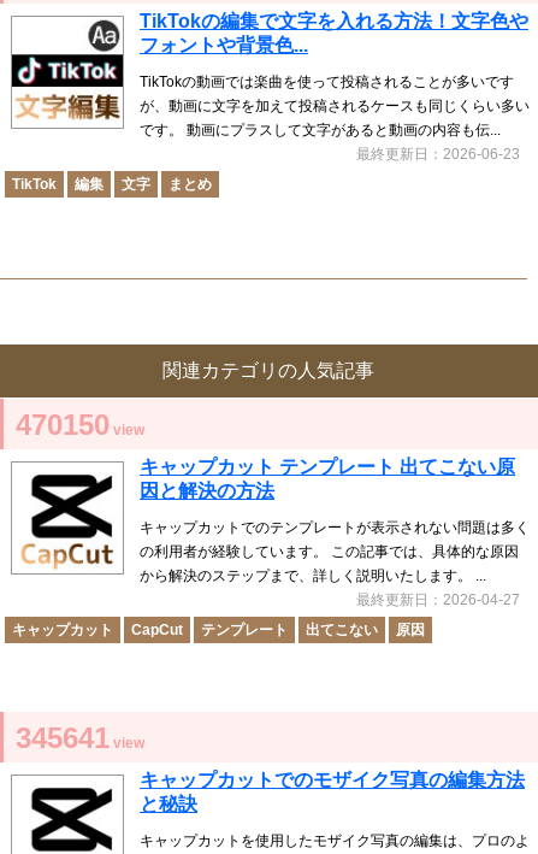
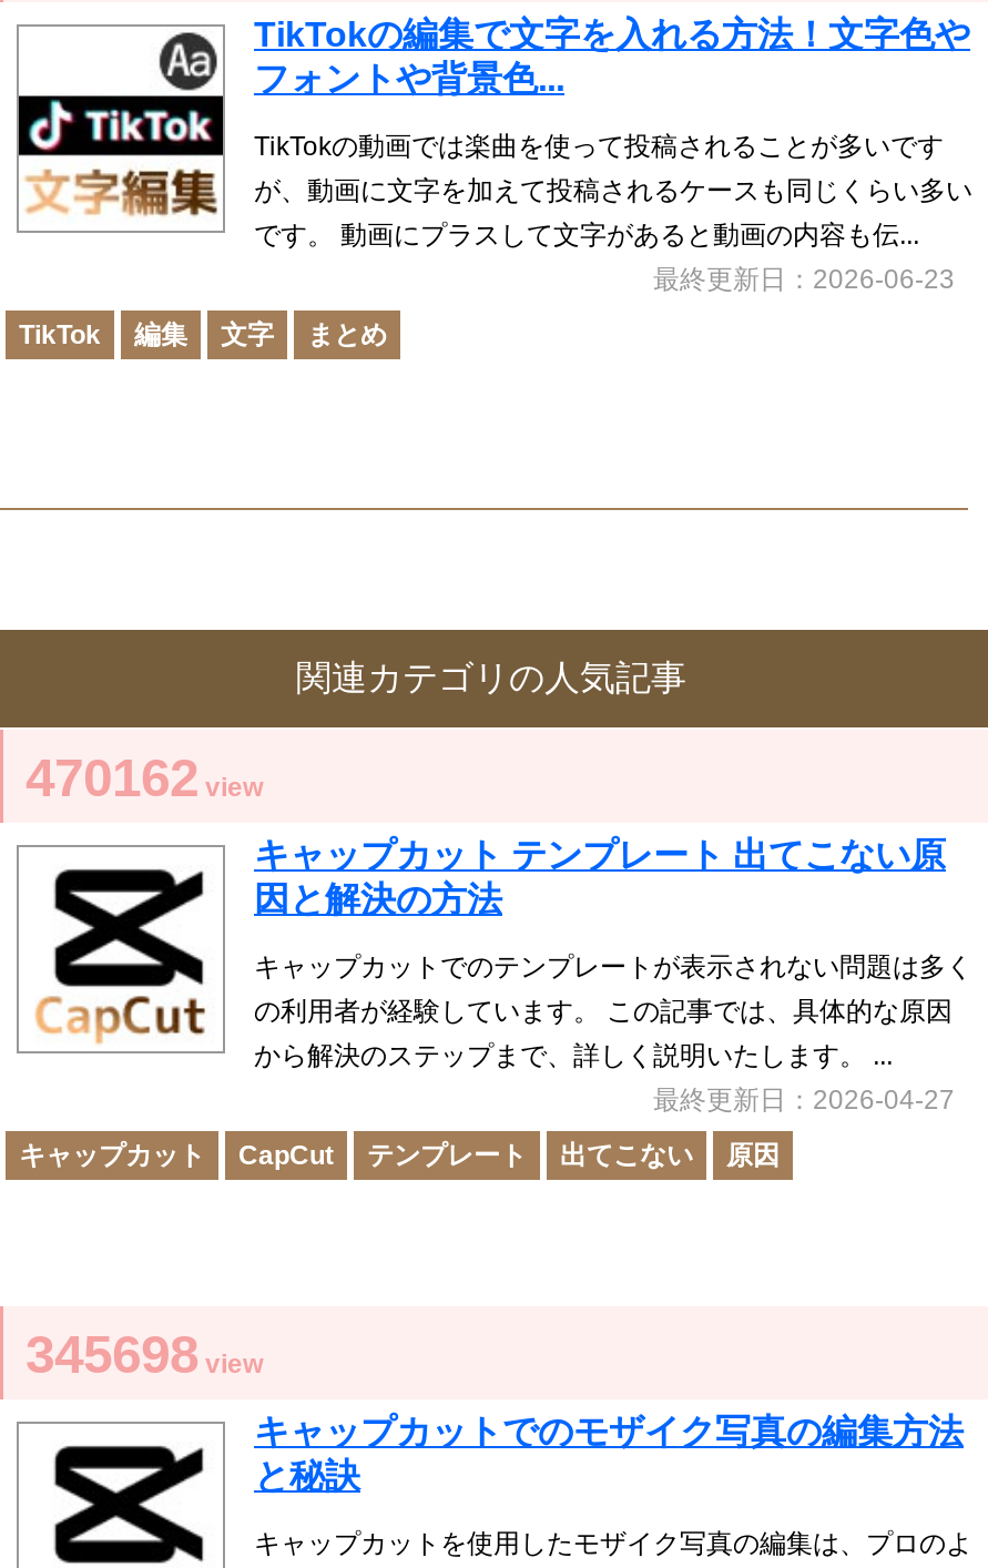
- 470150view
+ 470162view

- 345641view
+ 345698view
